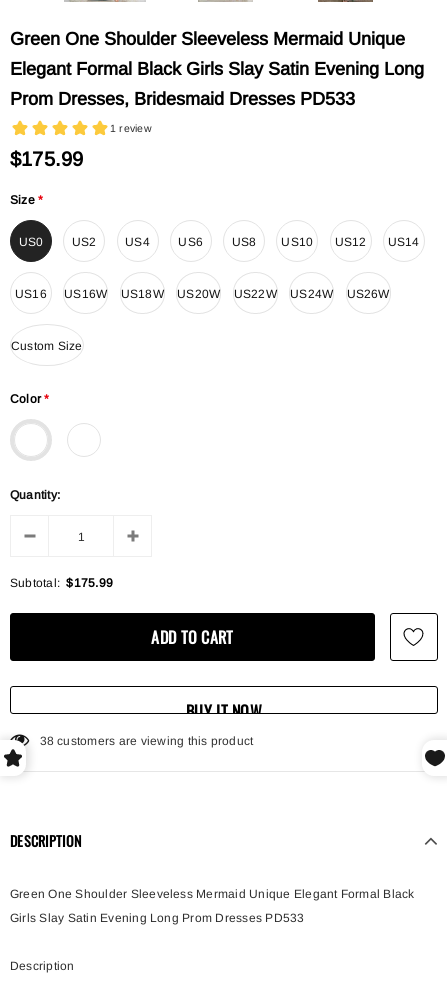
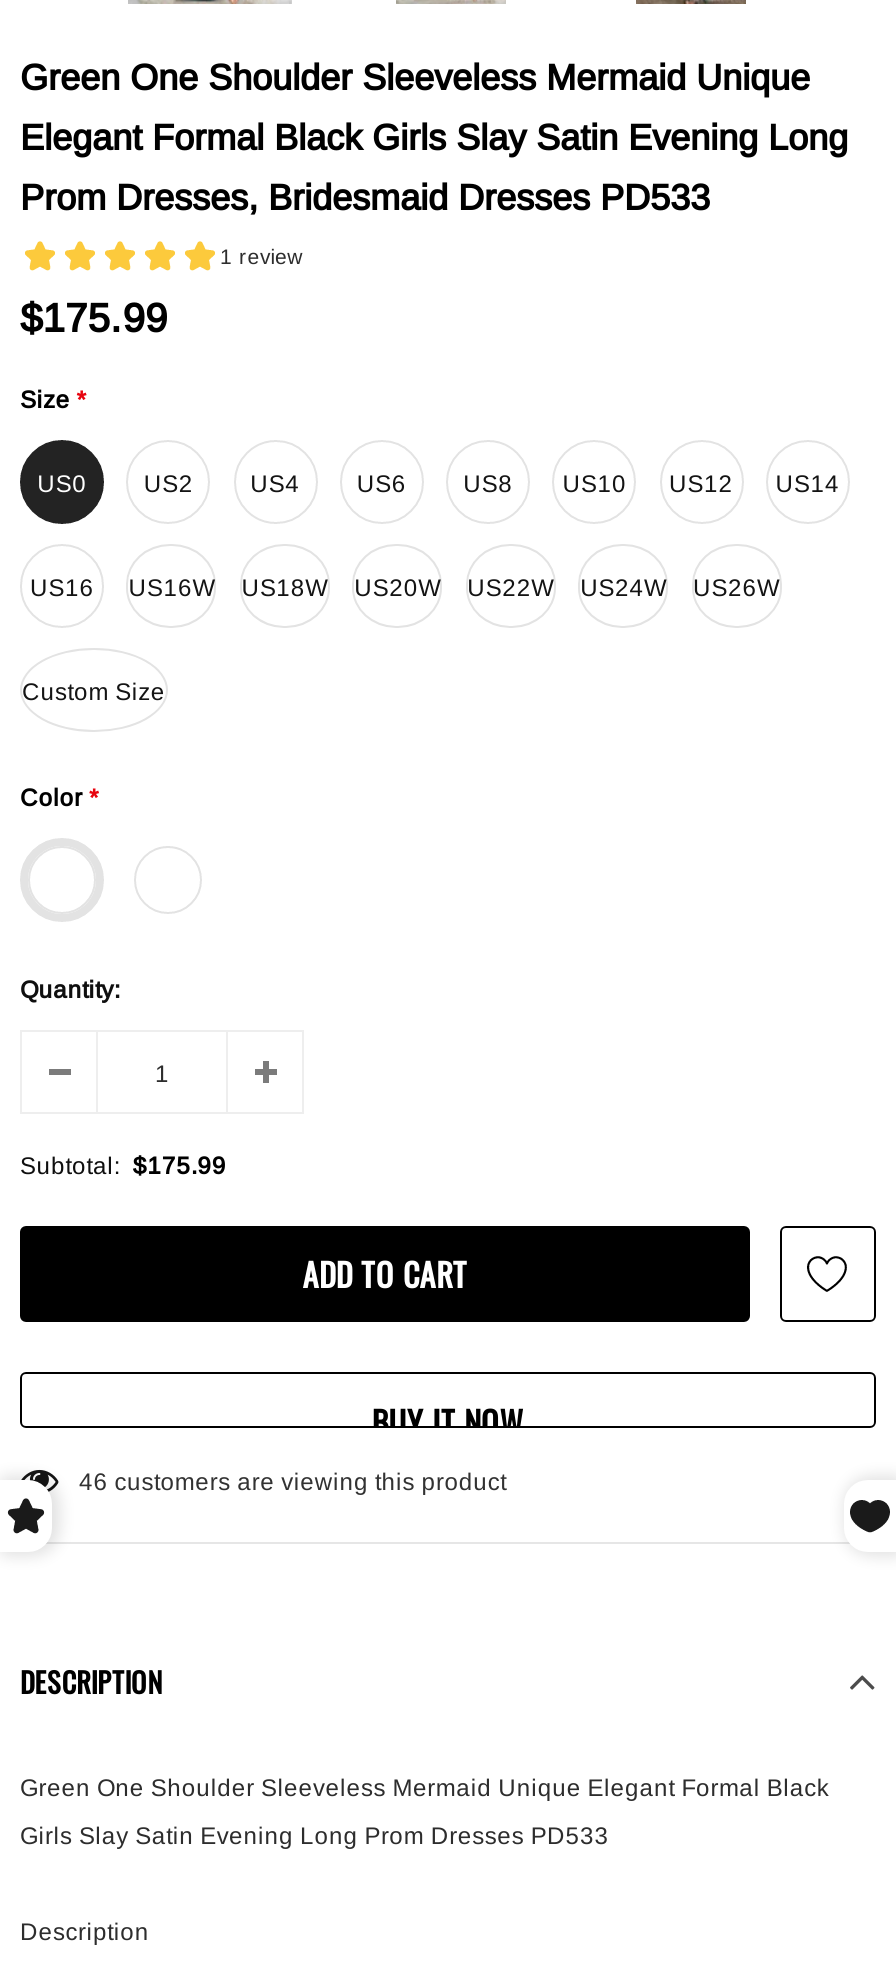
- 38 customers are viewing this product
+ 46 customers are viewing this product
